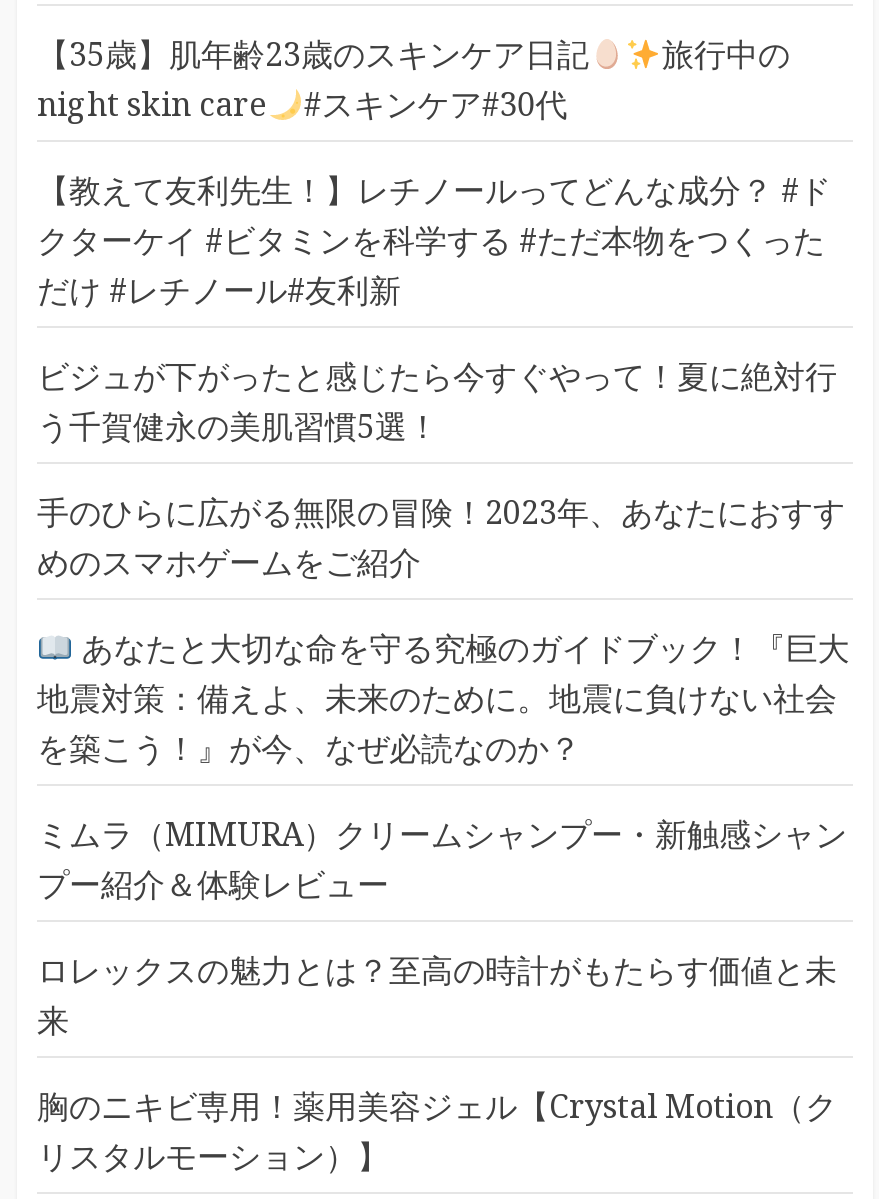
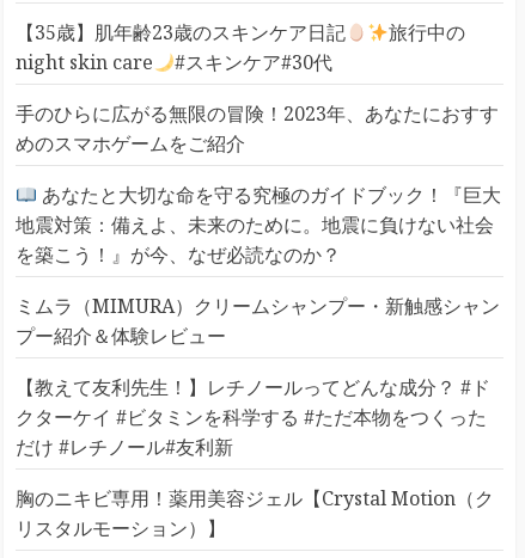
moved down: 【教えて友利先生！】レチノールってどんな成分？ #ド | クターケイ #ビタミンを科学する #ただ本物をつくった | だけ #レチノール#友利新

- ビジュが下がったと感じたら今すぐやって！夏に絶対行
- う千賀健永の美肌習慣5選！

moved up: 手のひらに広がる無限の冒険！2023年、あなたにおすす | めのスマホゲームをご紹介 | あなたと大切な命を守る究極のガイドブック！『巨大 | 地震対策：備えよ、未来のために。地震に負けない社会 | を築こう！』が今、なぜ必読なのか？ | ミムラ（MIMURA）クリームシャンプー・新触感シャン | プー紹介＆体験レビュー

- ロレックスの魅力とは？至高の時計がもたらす価値と未
- 来
